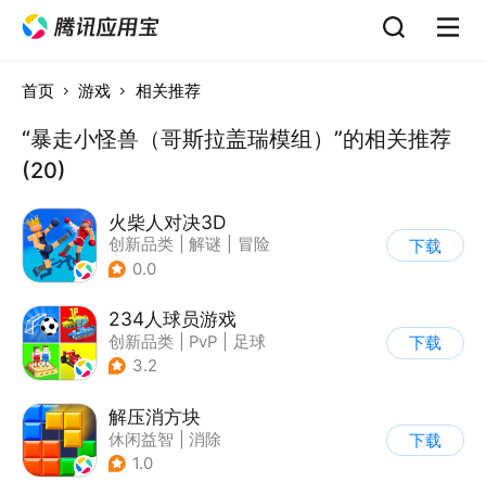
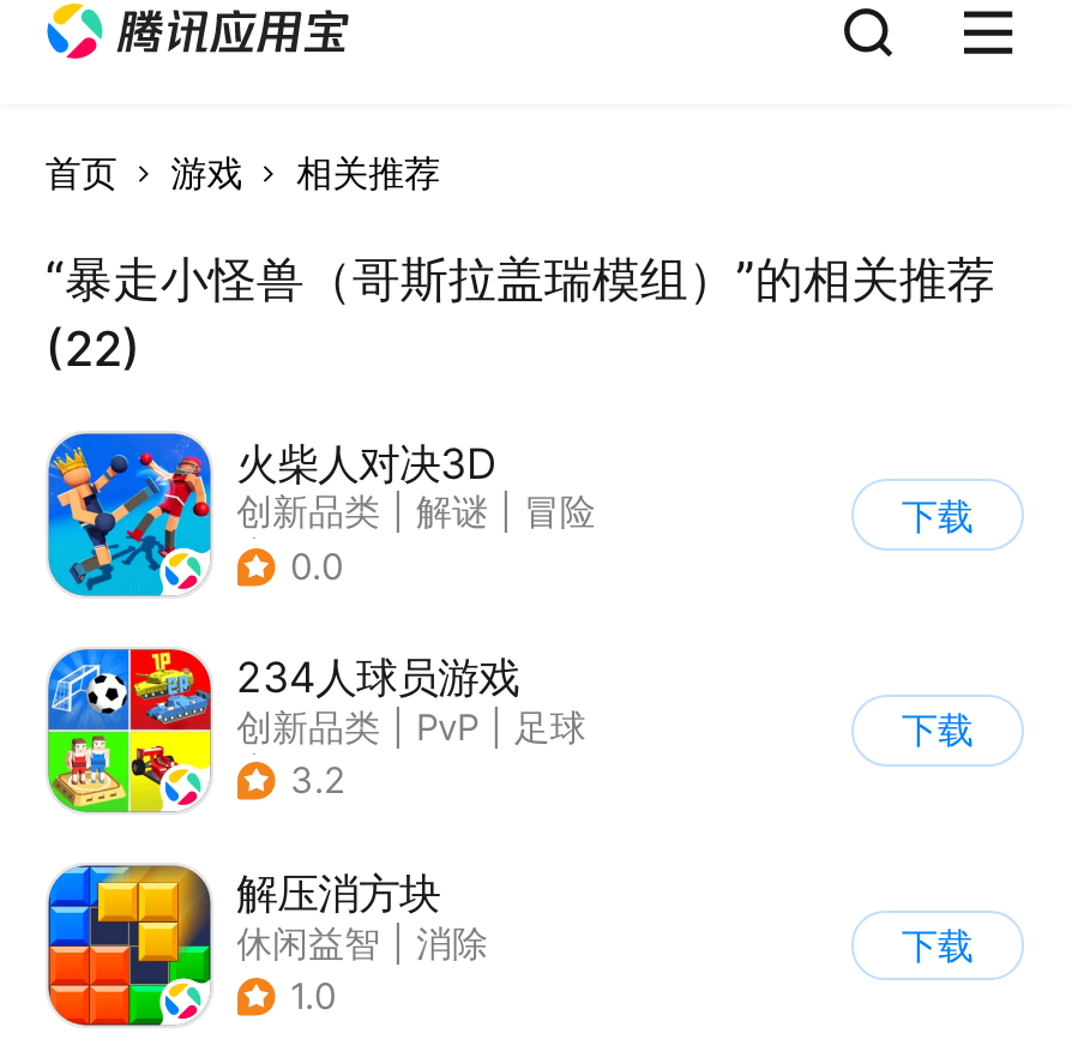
- (20)
+ (22)
